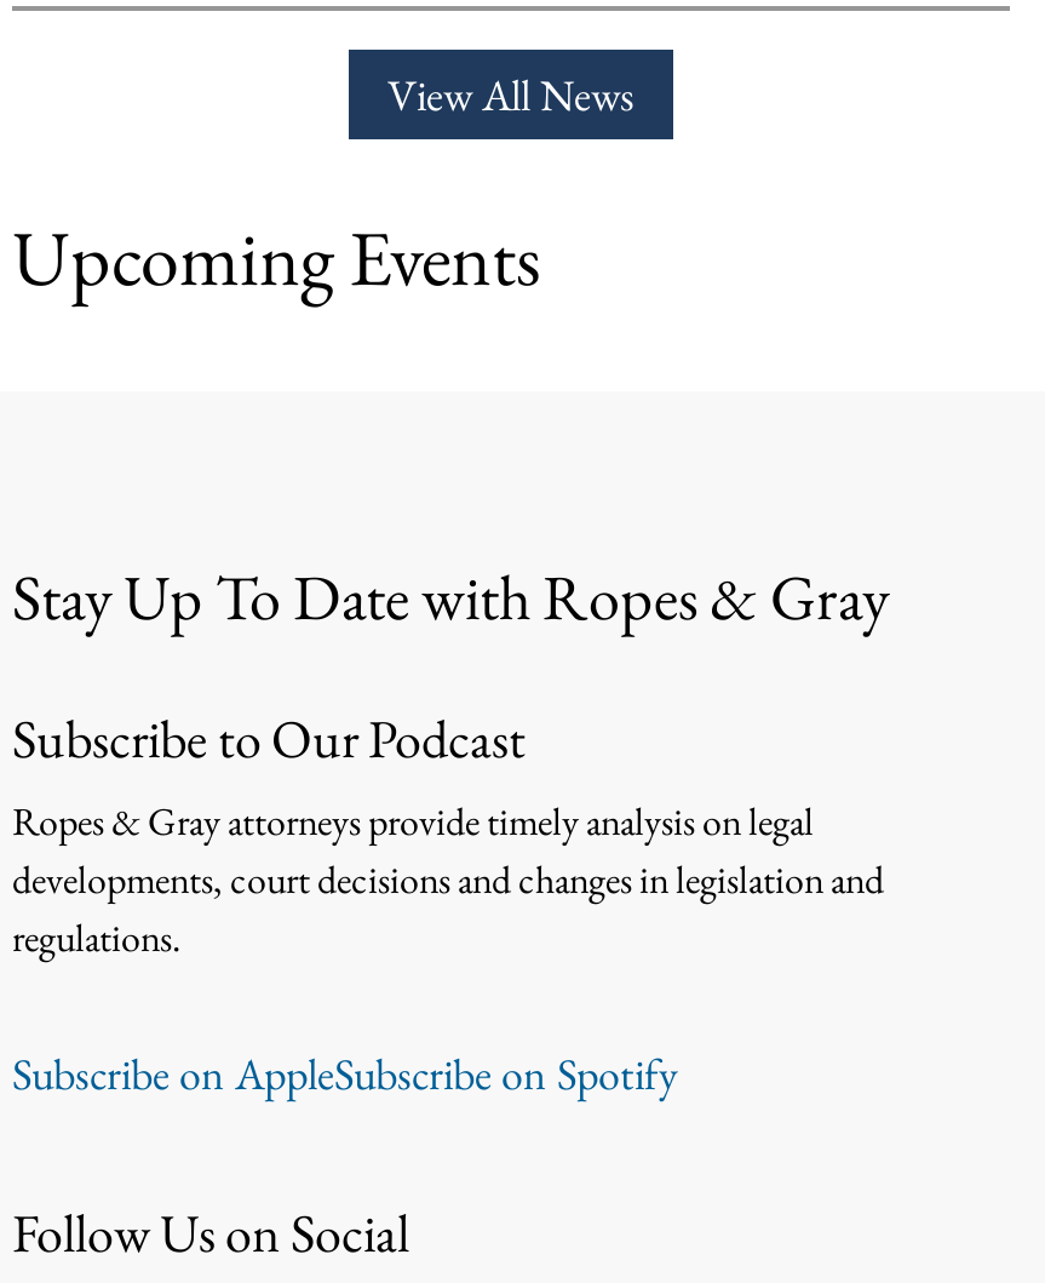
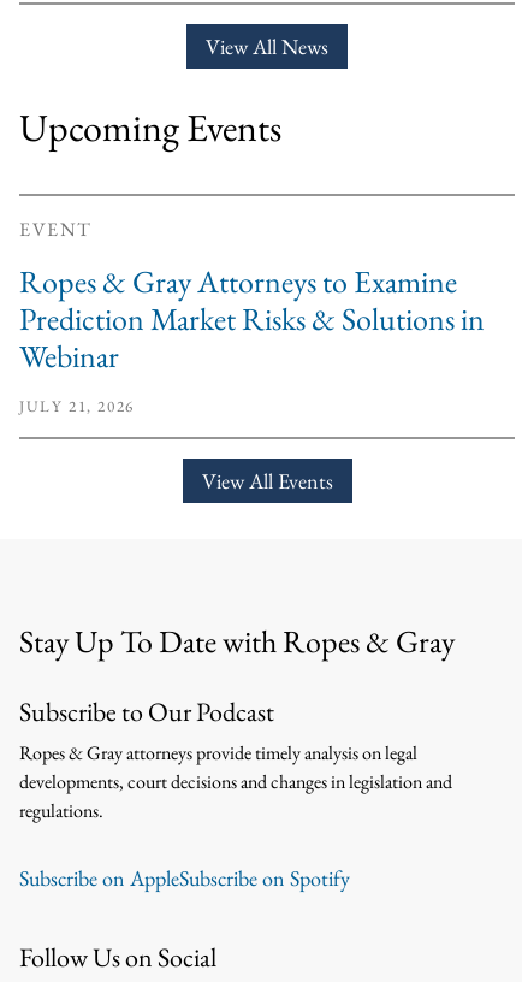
+ EVENT
+ Ropes & Gray Attorneys to Examine
+ Prediction Market Risks & Solutions in
+ Webinar
+ JULY 21, 2026
+ View All Events
